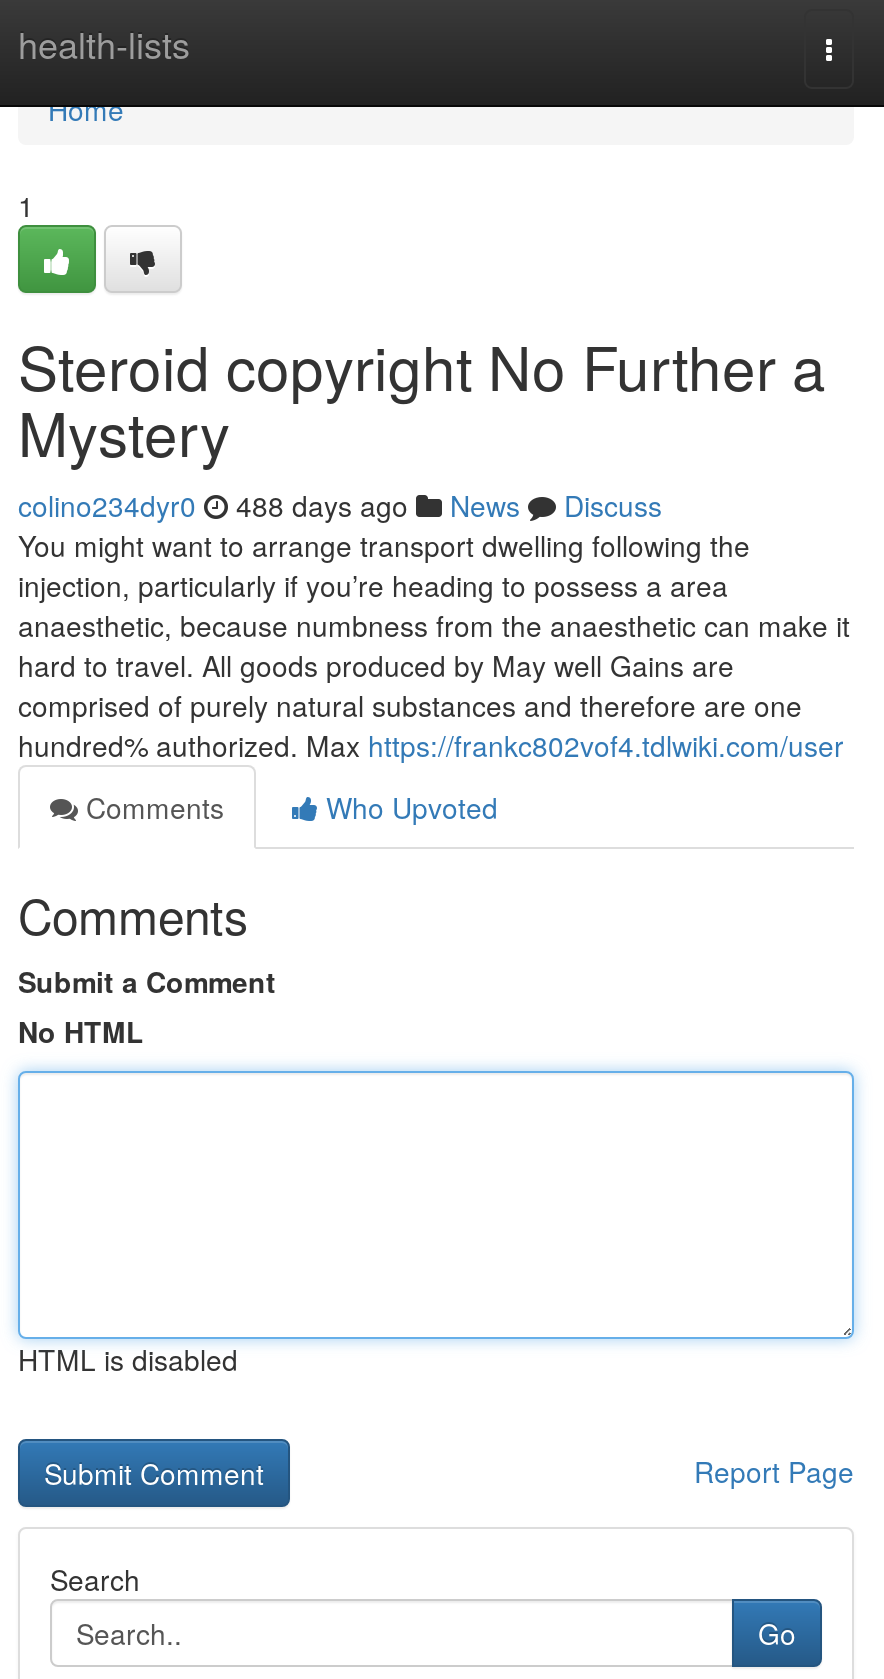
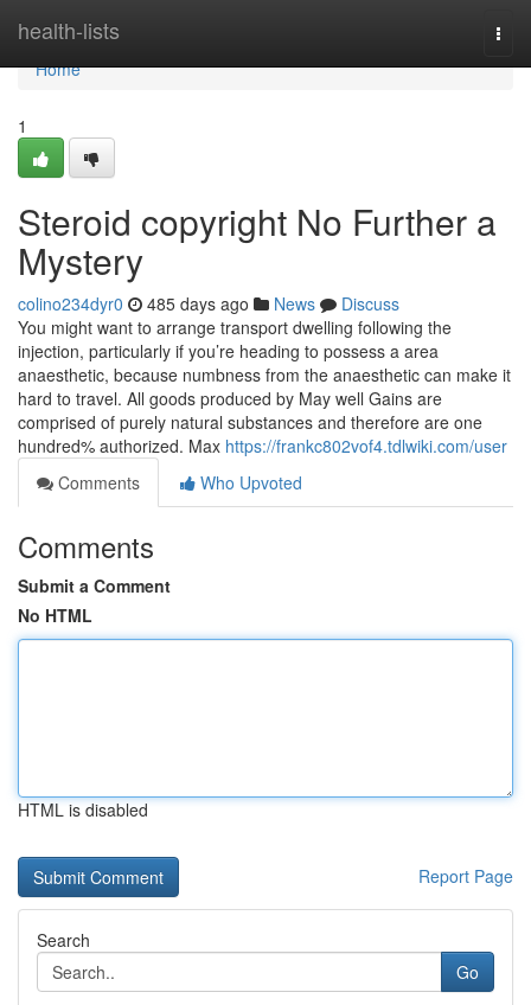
- colino234dyr0 488 days ago News Discuss
+ colino234dyr0 485 days ago News Discuss
